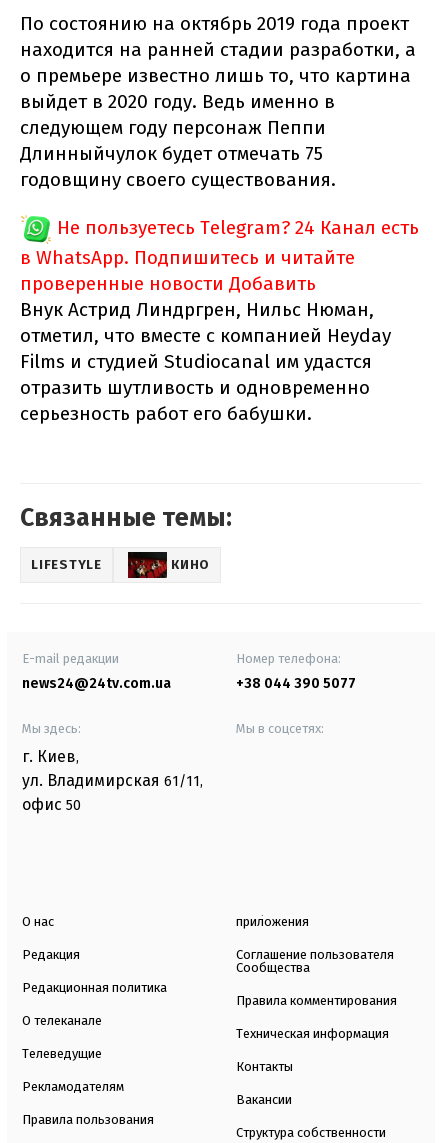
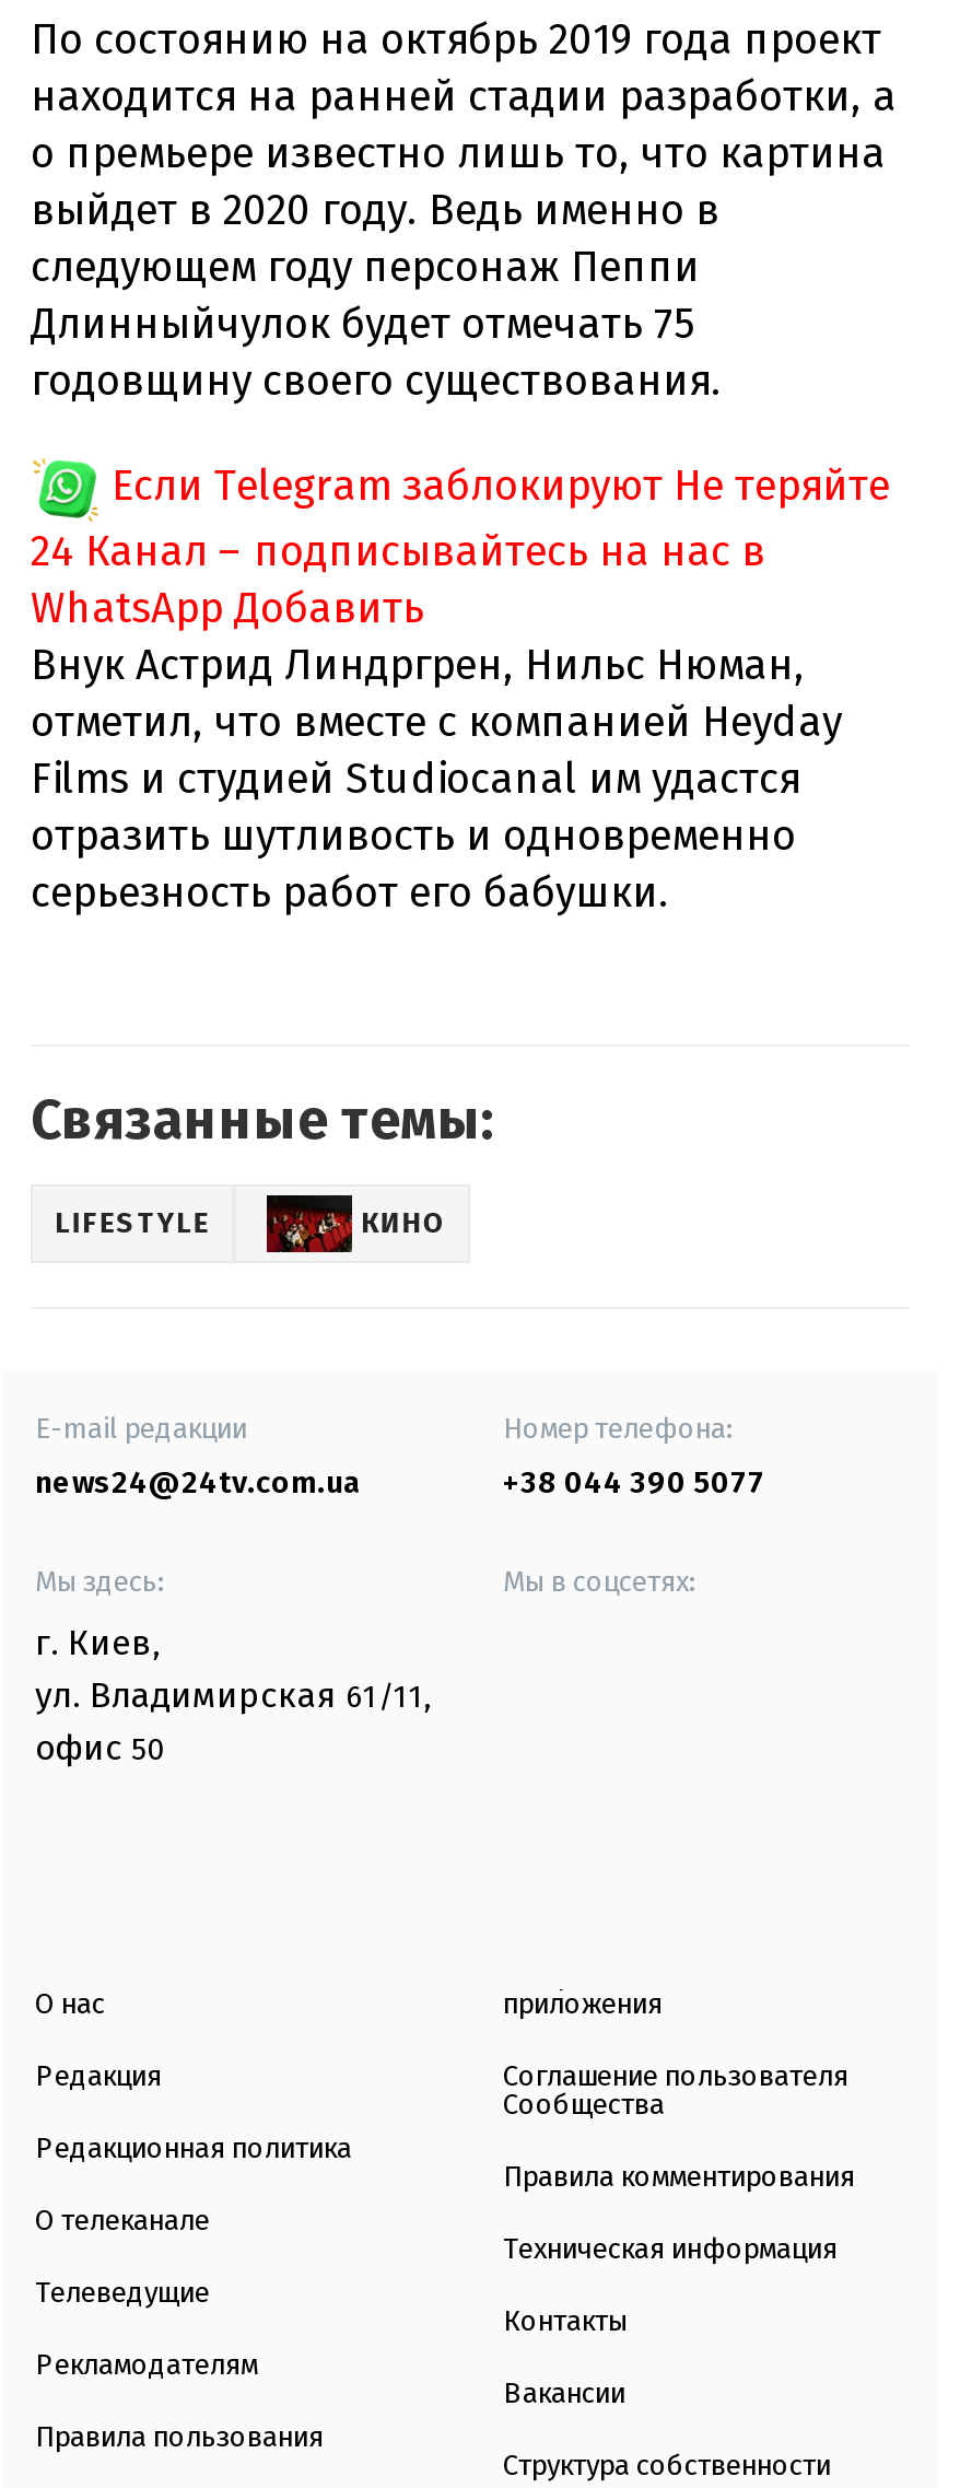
- Не пользуетесь Telegram? 24 Канал есть
- в WhatsApp. Подпишитесь и читайте
- проверенные новости Добавить
+ Если Telegram заблокируют Не теряйте
+ 24 Канал – подписывайтесь на нас в
+ WhatsApp Добавить
